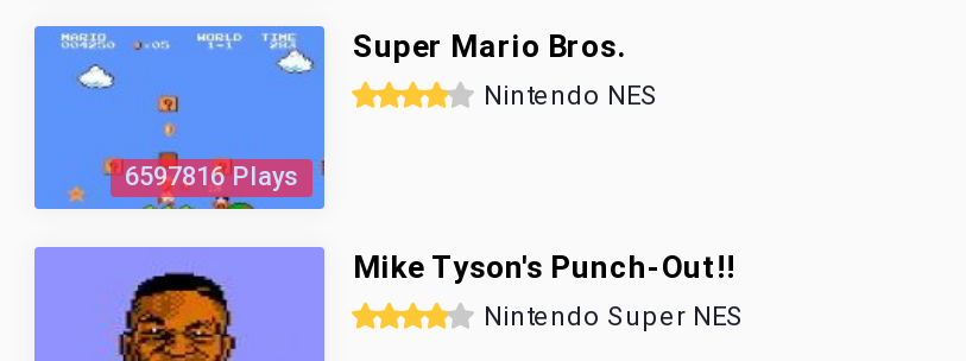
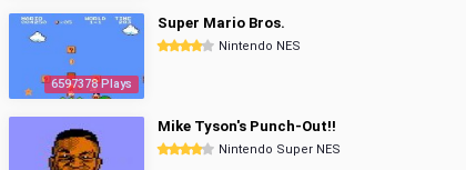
- 6597816 Plays
+ 6597378 Plays
